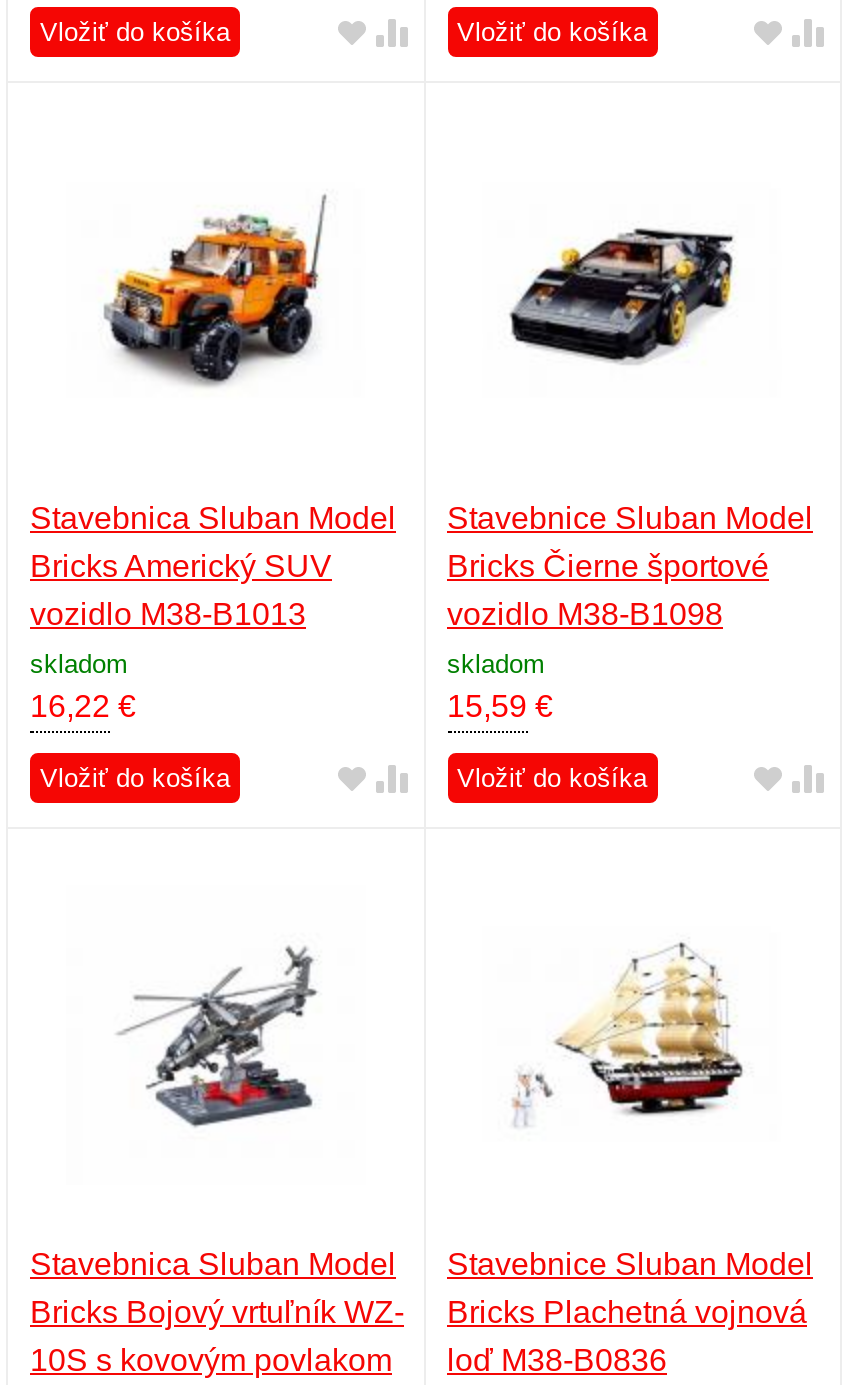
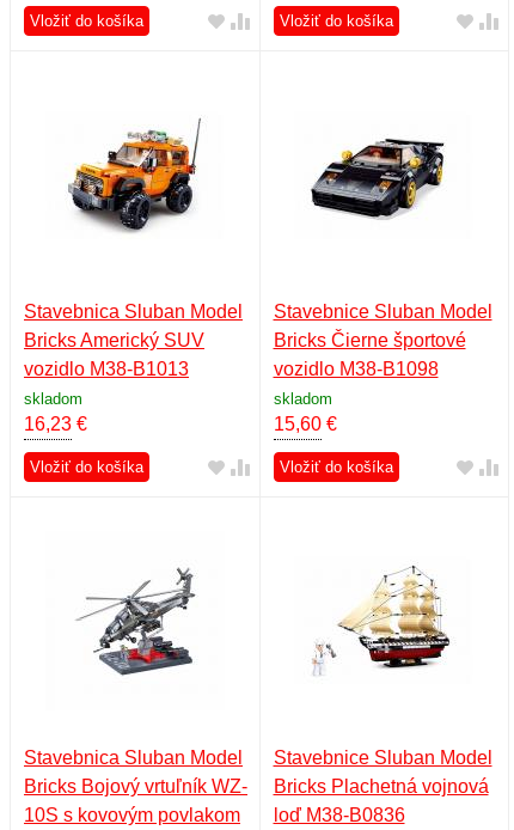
- 16,22 €
+ 16,23 €

- 15,59 €
+ 15,60 €
